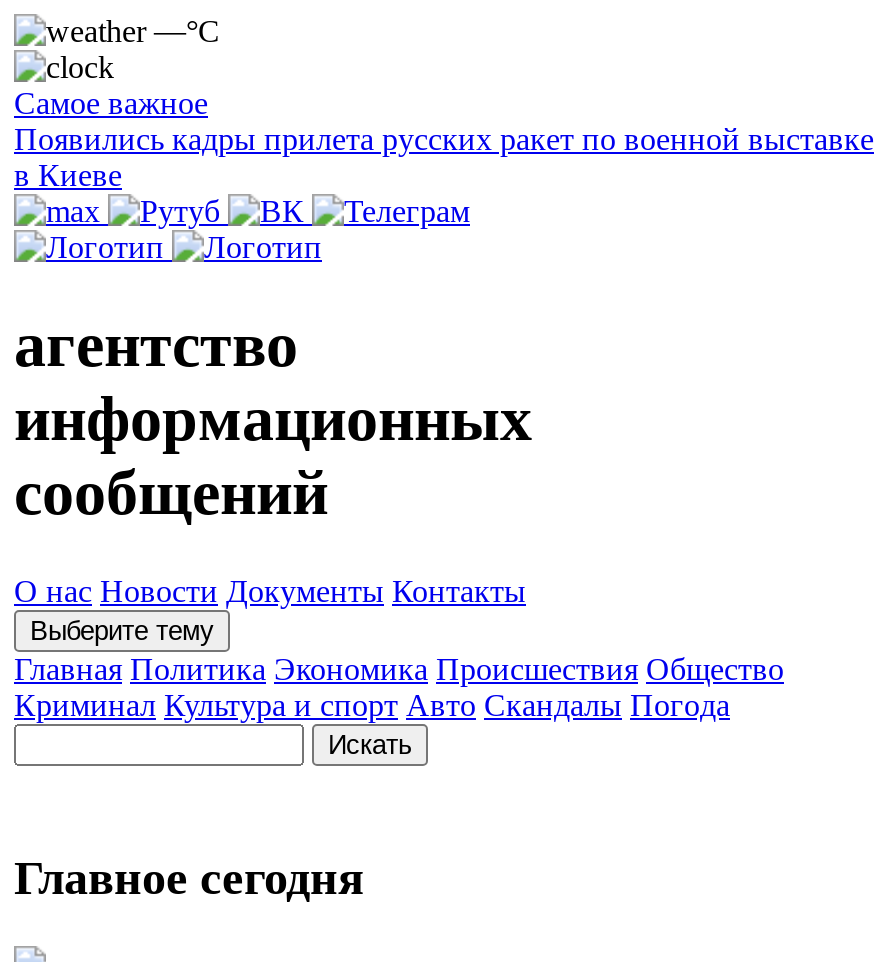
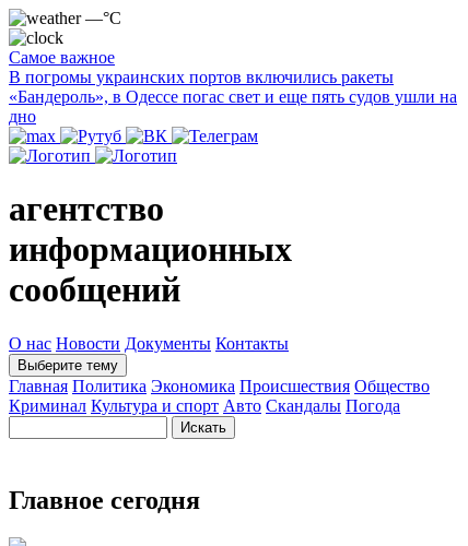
- Появились кадры прилета русских ракет по военной выставке
- в Киеве
+ В погромы украинских портов включились ракеты
+ «Бандероль», в Одессе погас свет и еще пять судов ушли на
+ дно
